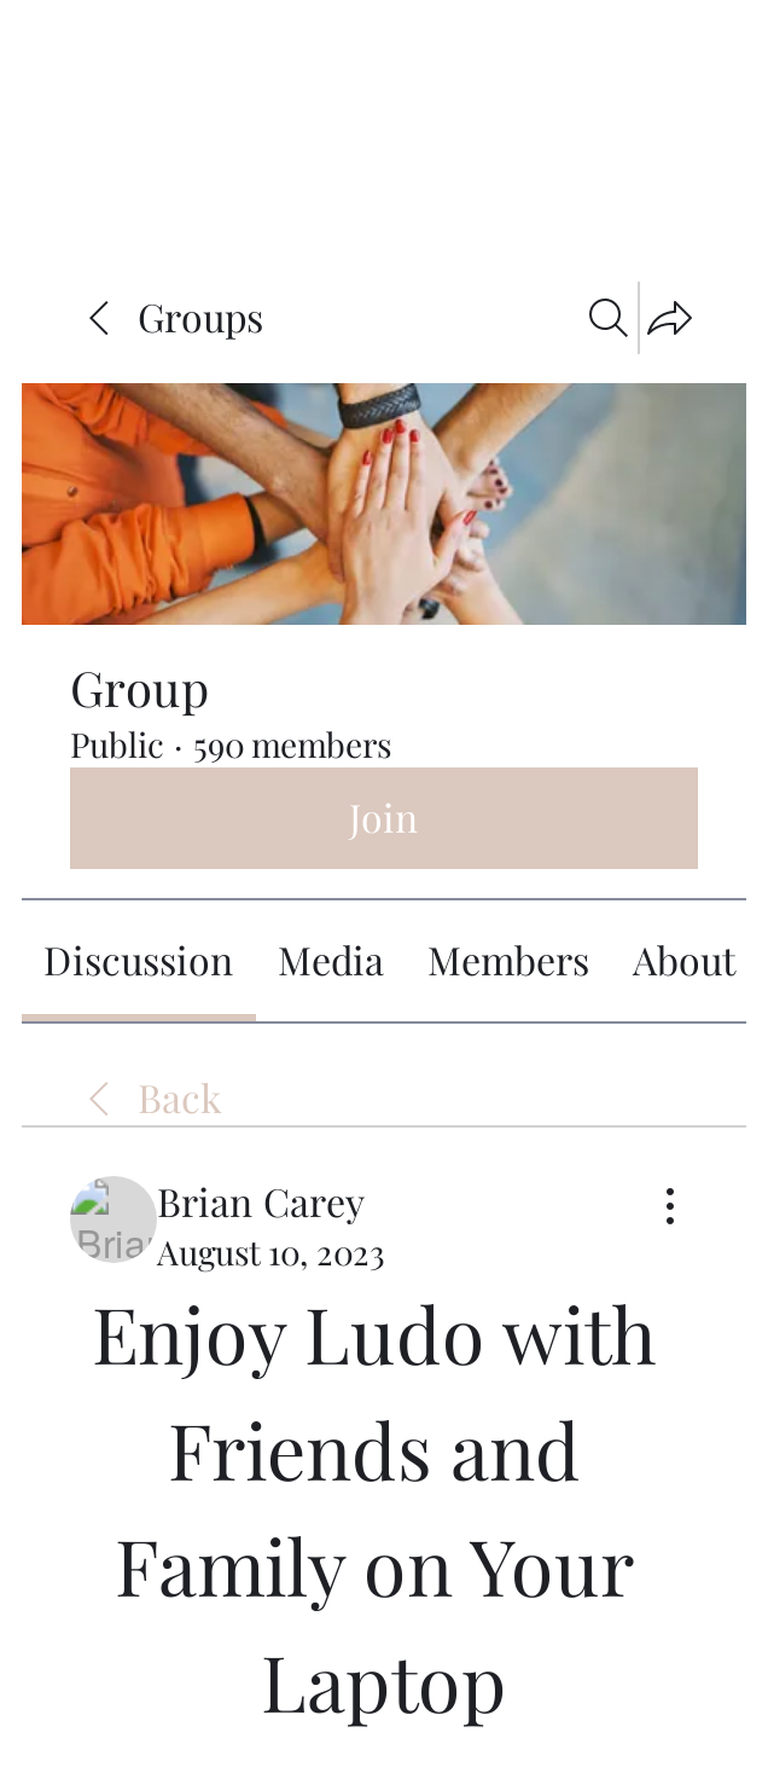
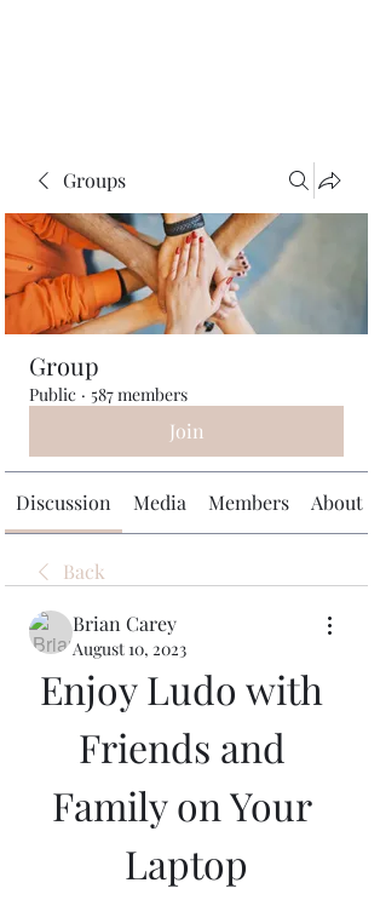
- Public · 590 members
+ Public · 587 members
